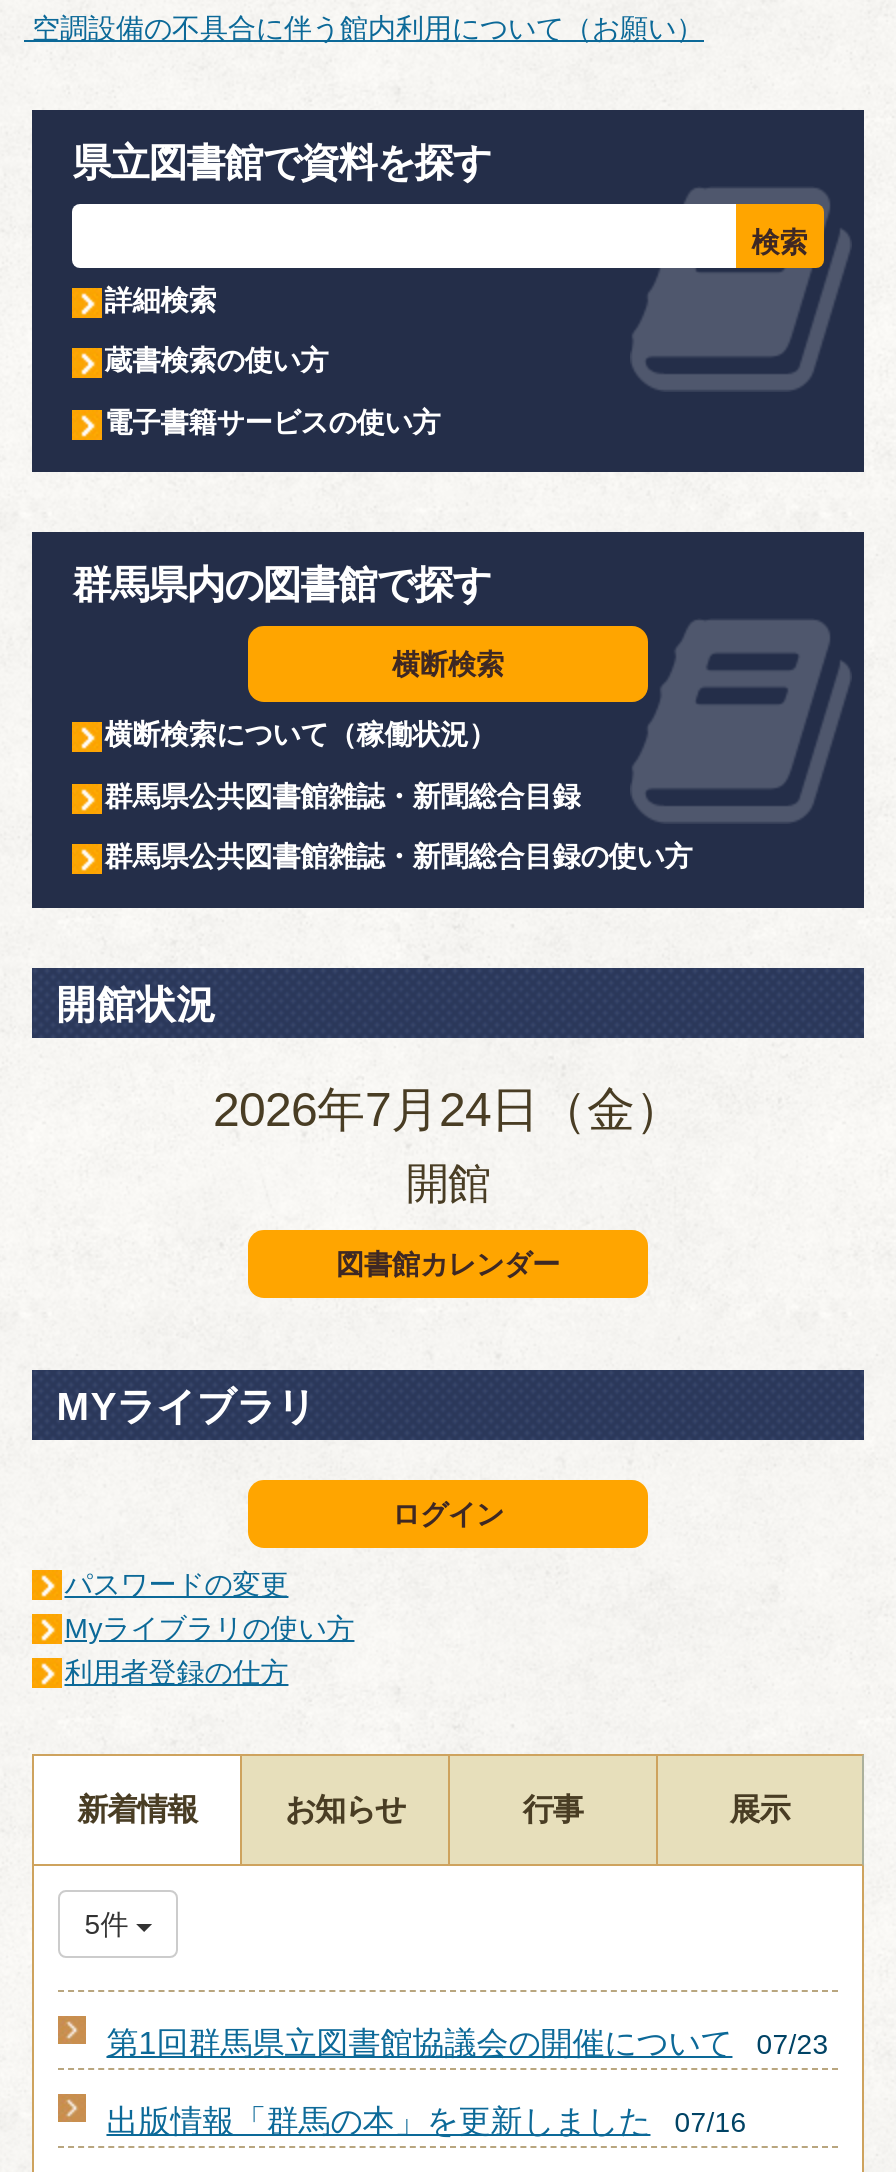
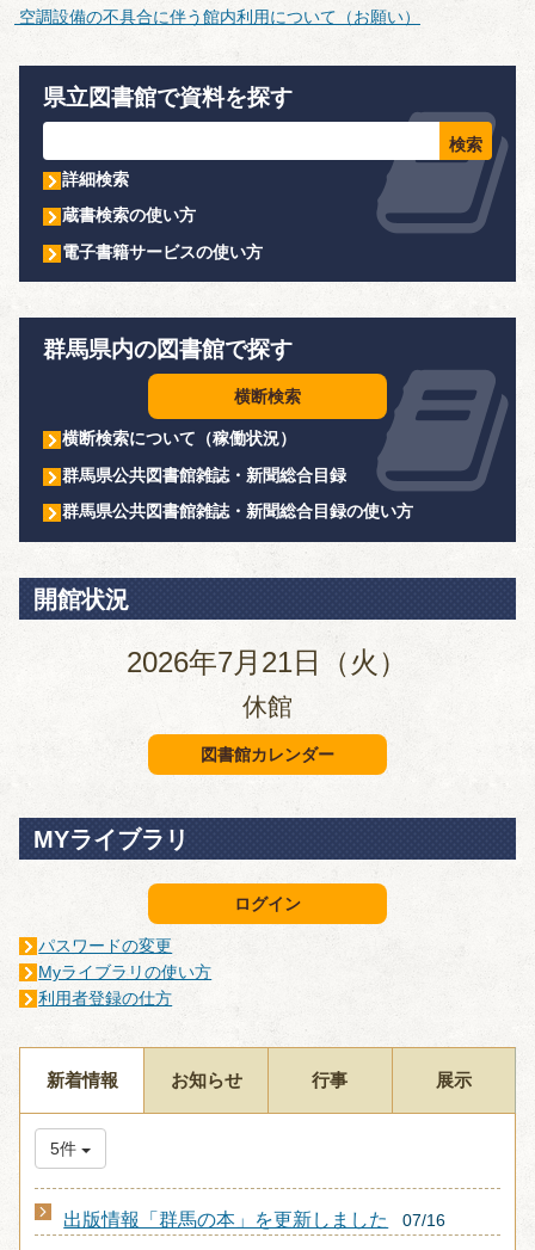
- 2026年7月24日（金）
+ 2026年7月21日（火）

- 開館
+ 休館

- 第1回群馬県立図書館協議会の開催について
- 07/23
